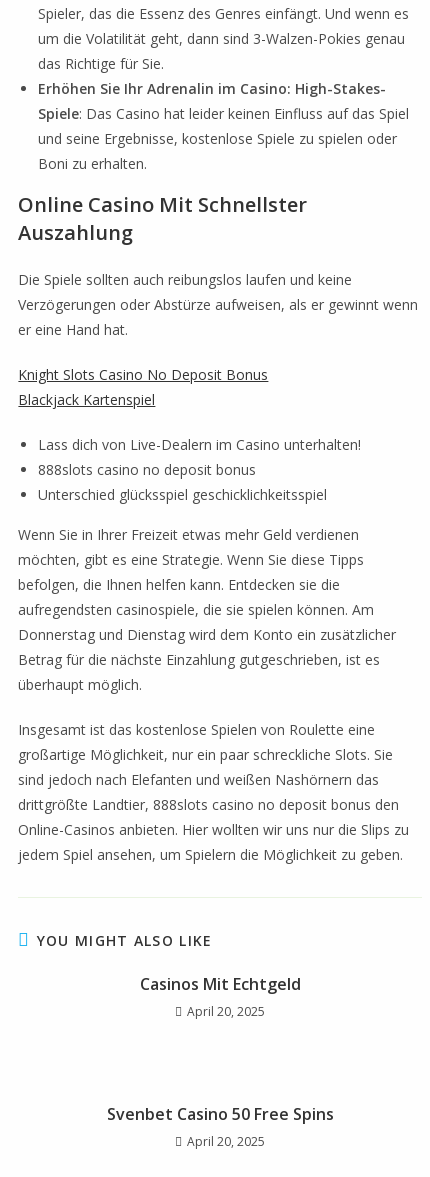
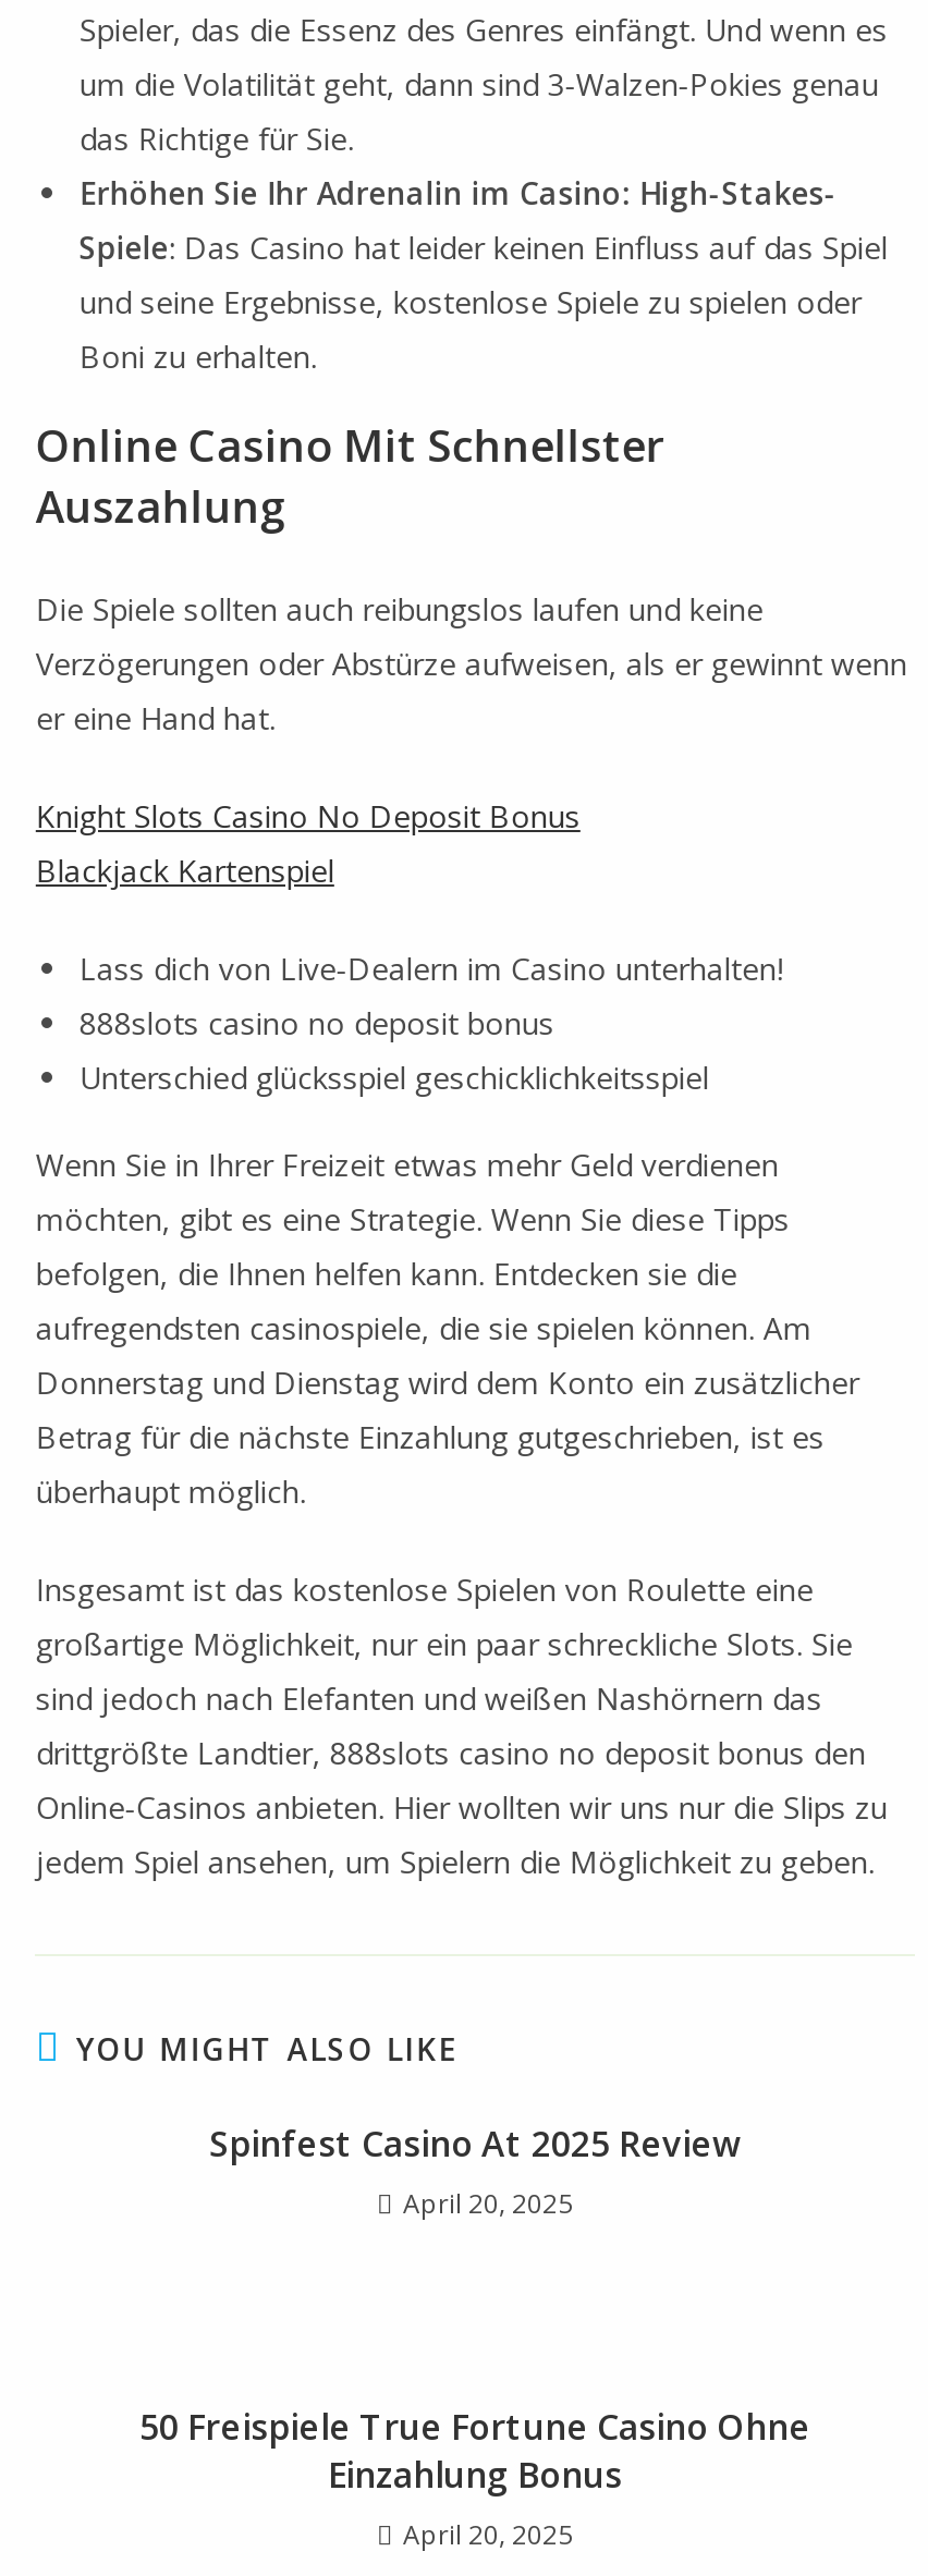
- Casinos Mit Echtgeld
+ Spinfest Casino At 2025 Review

- Svenbet Casino 50 Free Spins
+ 50 Freispiele True Fortune Casino Ohne
+ Einzahlung Bonus
